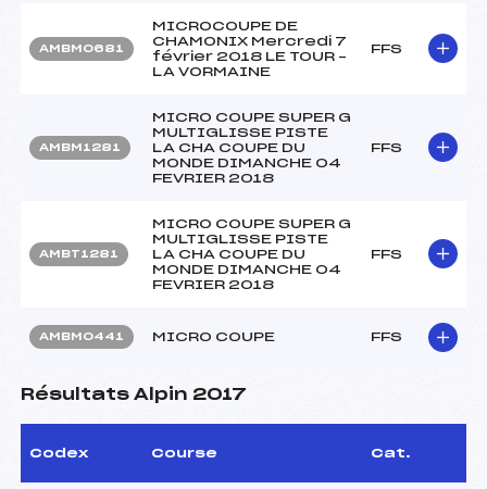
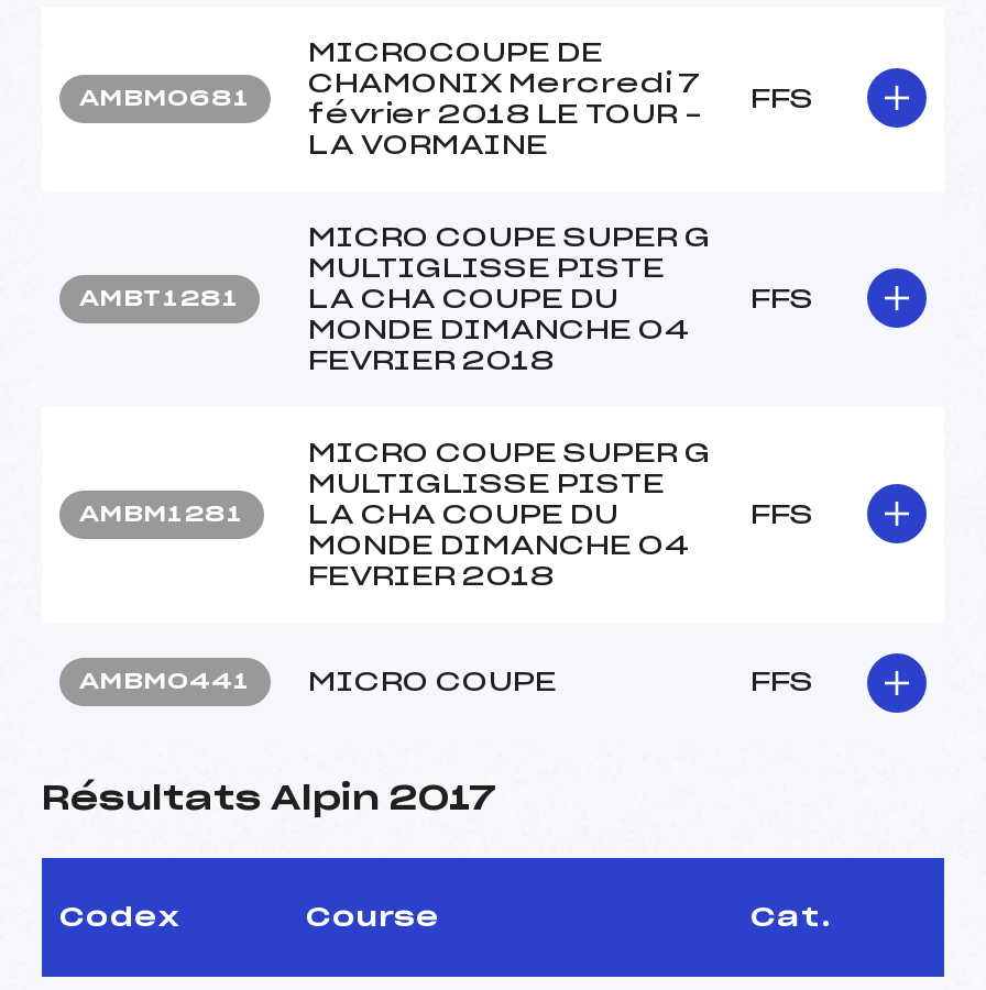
- AMBM1281
+ AMBT1281

- AMBT1281
+ AMBM1281
